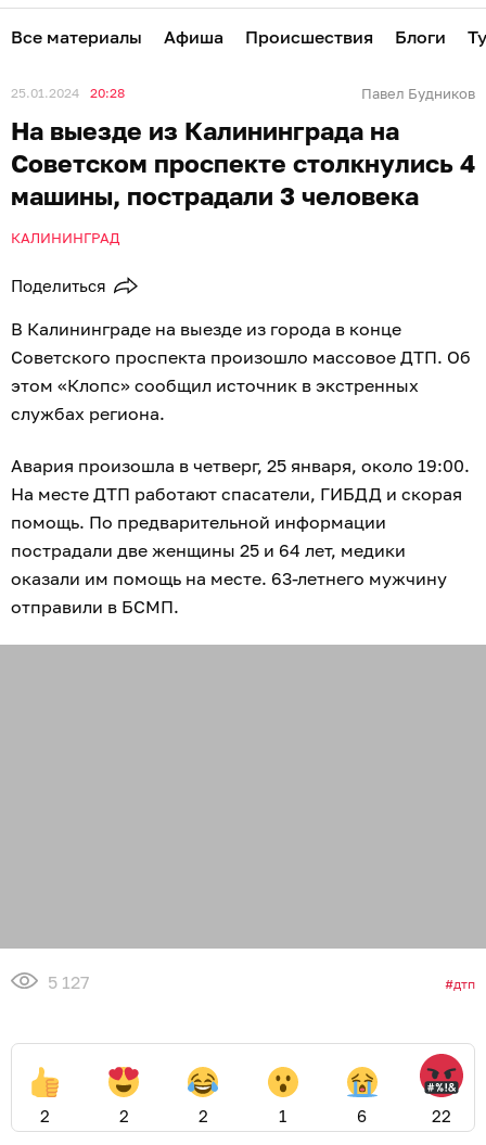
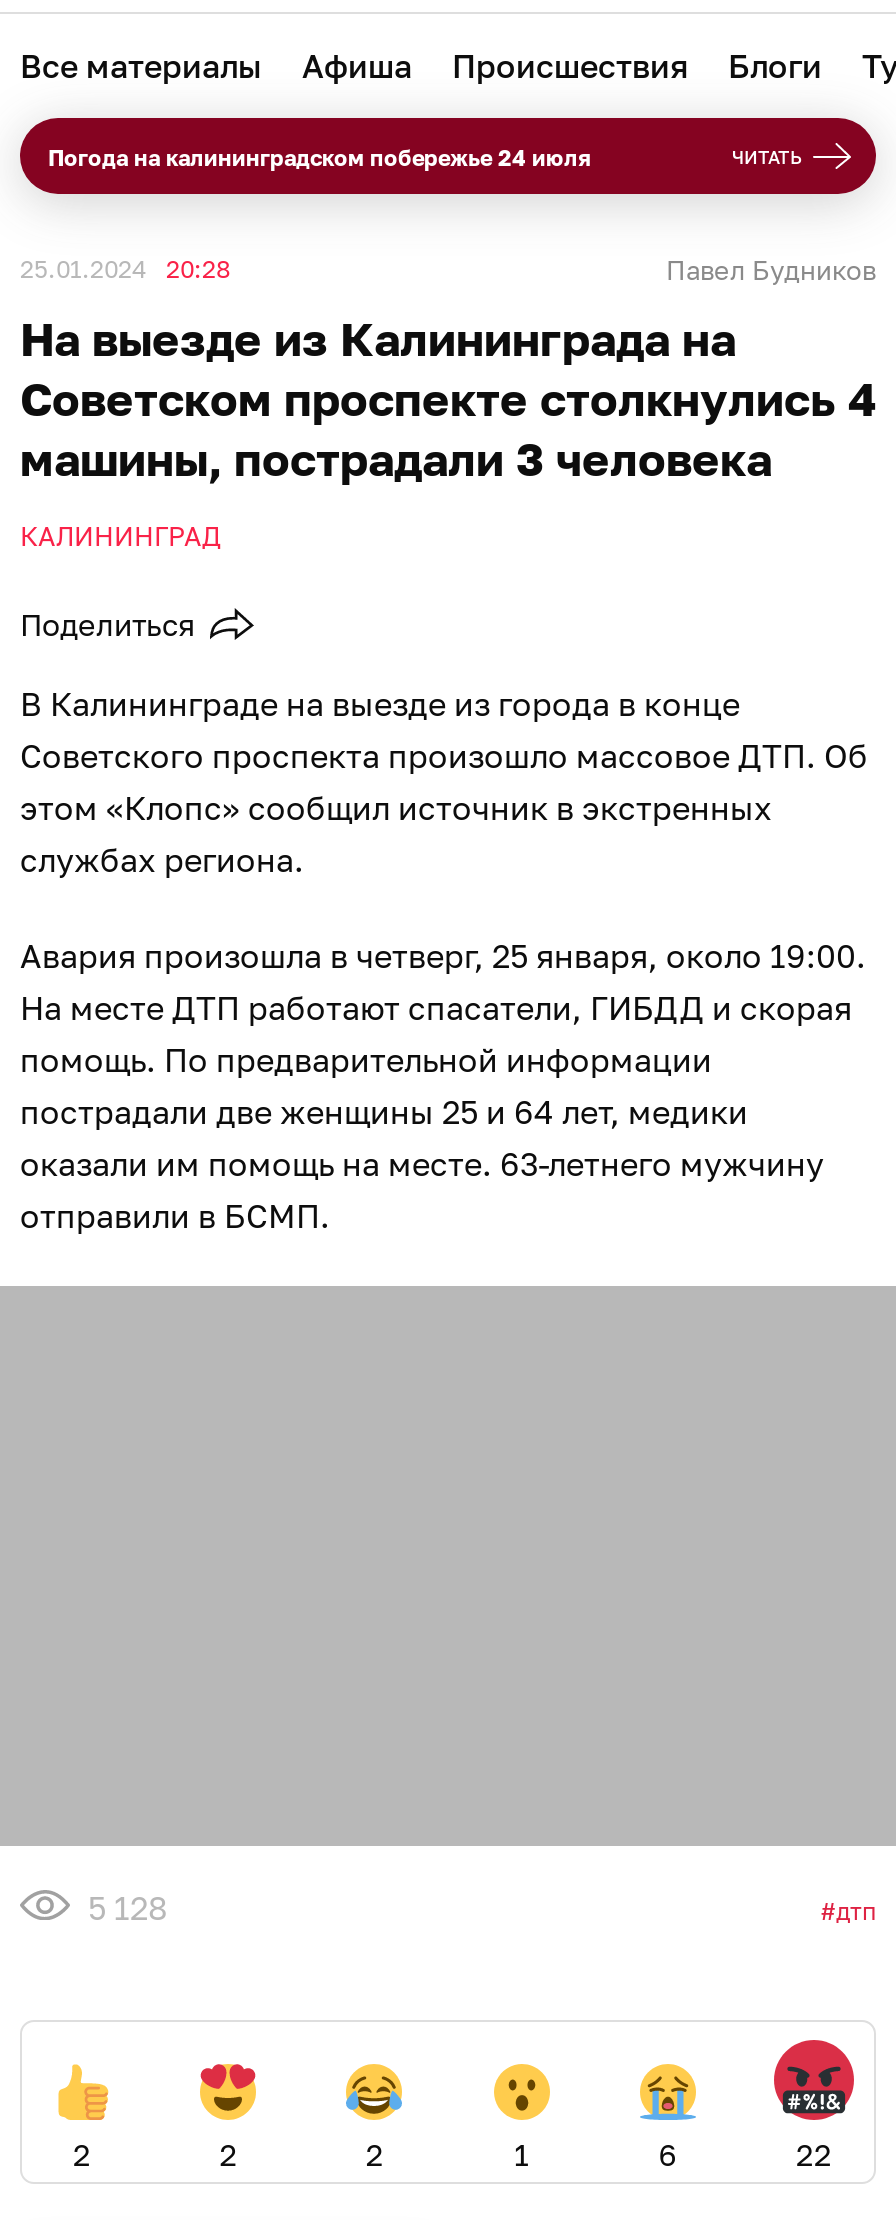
+ Погода на калининградском побережье 24 июля
+ ЧИТАТЬ

- 5 127
+ 5 128
